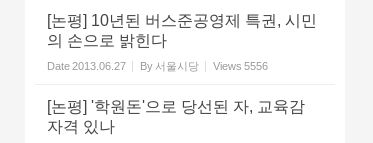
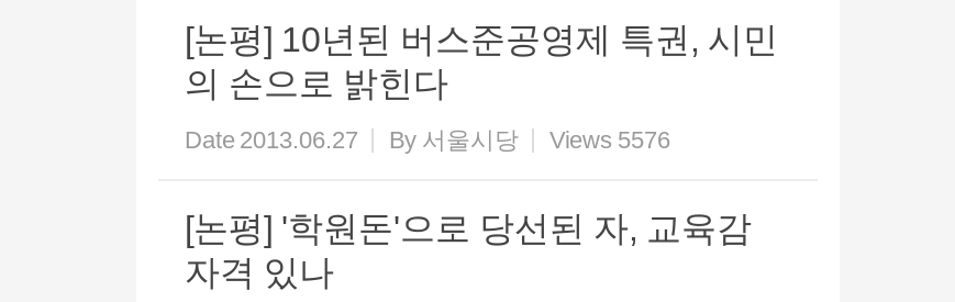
- Date 2013.06.27 By 서울시당 Views 5556
+ Date 2013.06.27 By 서울시당 Views 5576
